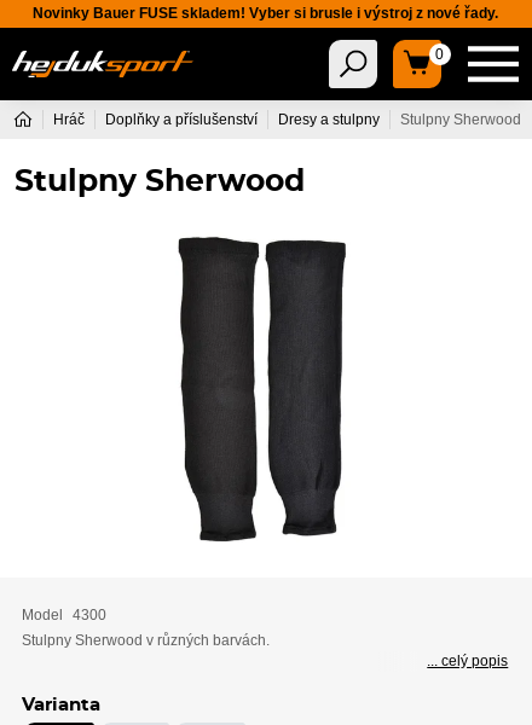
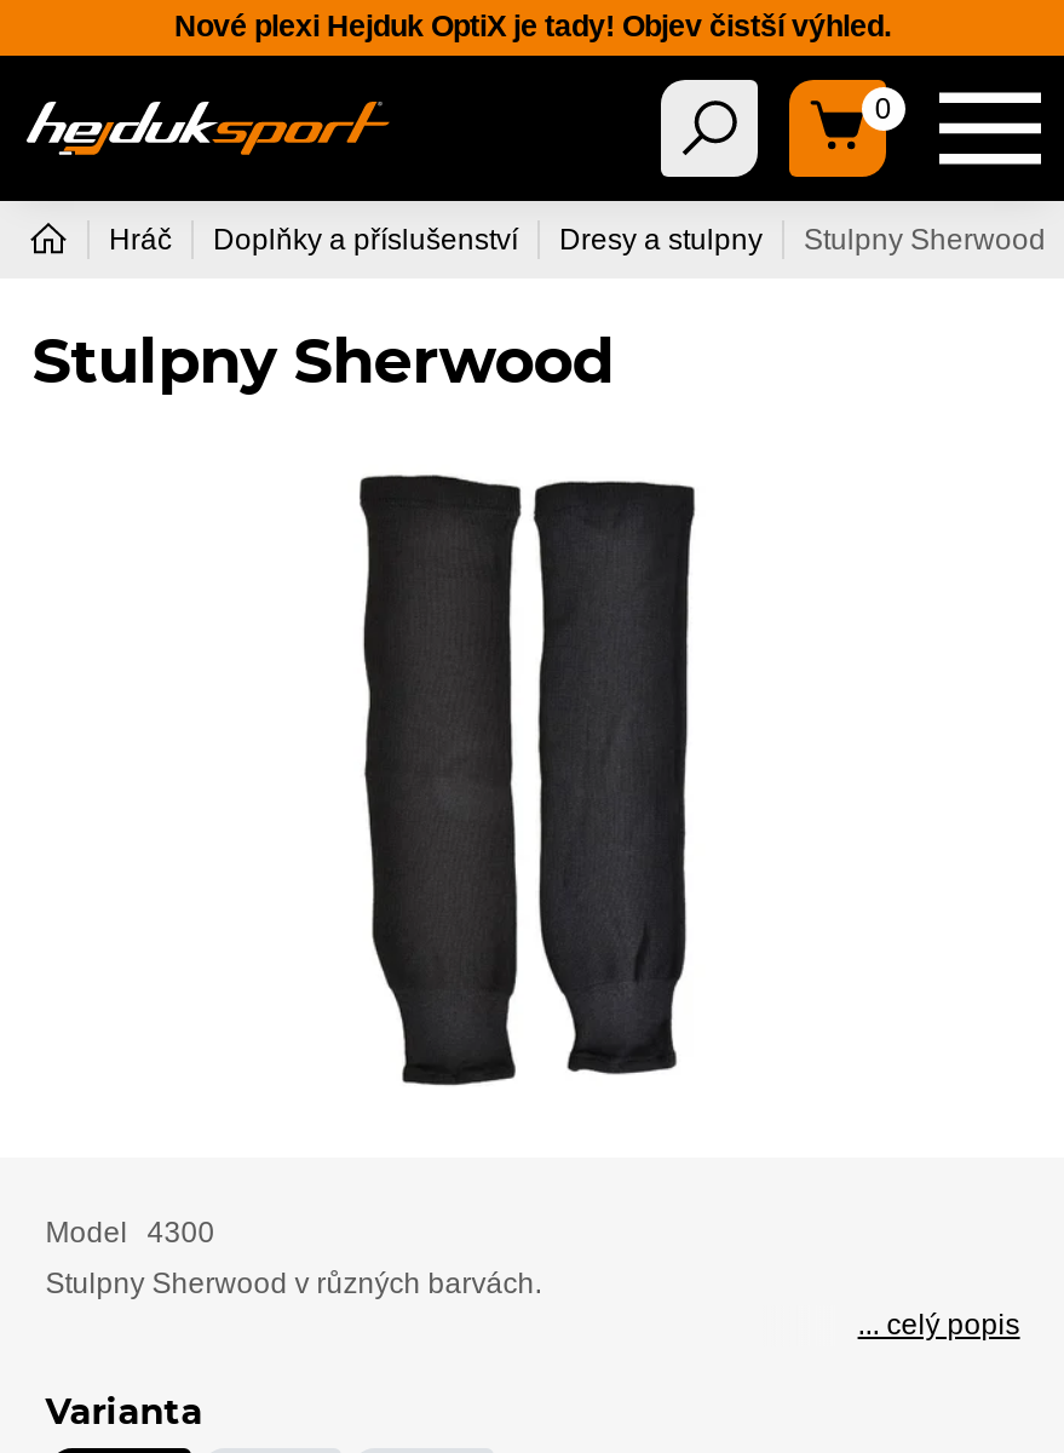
- Novinky Bauer FUSE skladem! Vyber si brusle i výstroj z nové řady.
+ Nové plexi Hejduk OptiX je tady! Objev čistší výhled.
